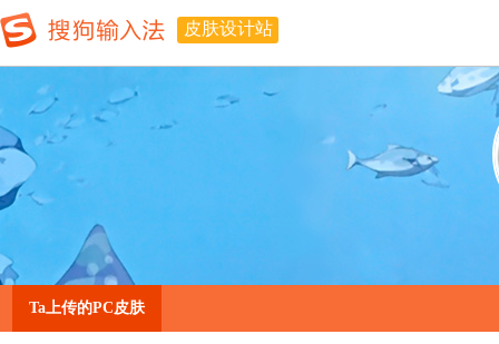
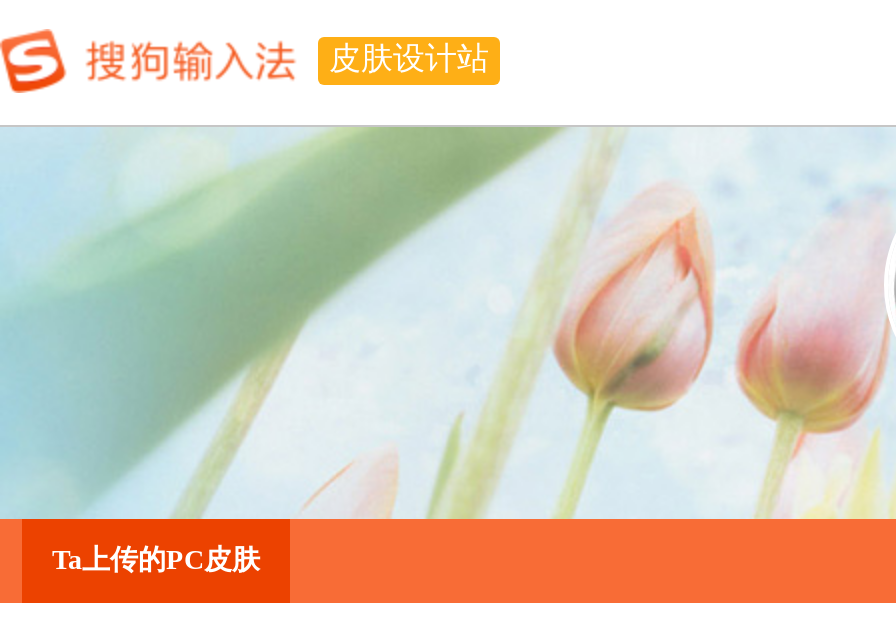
- [image]
+ [image]
